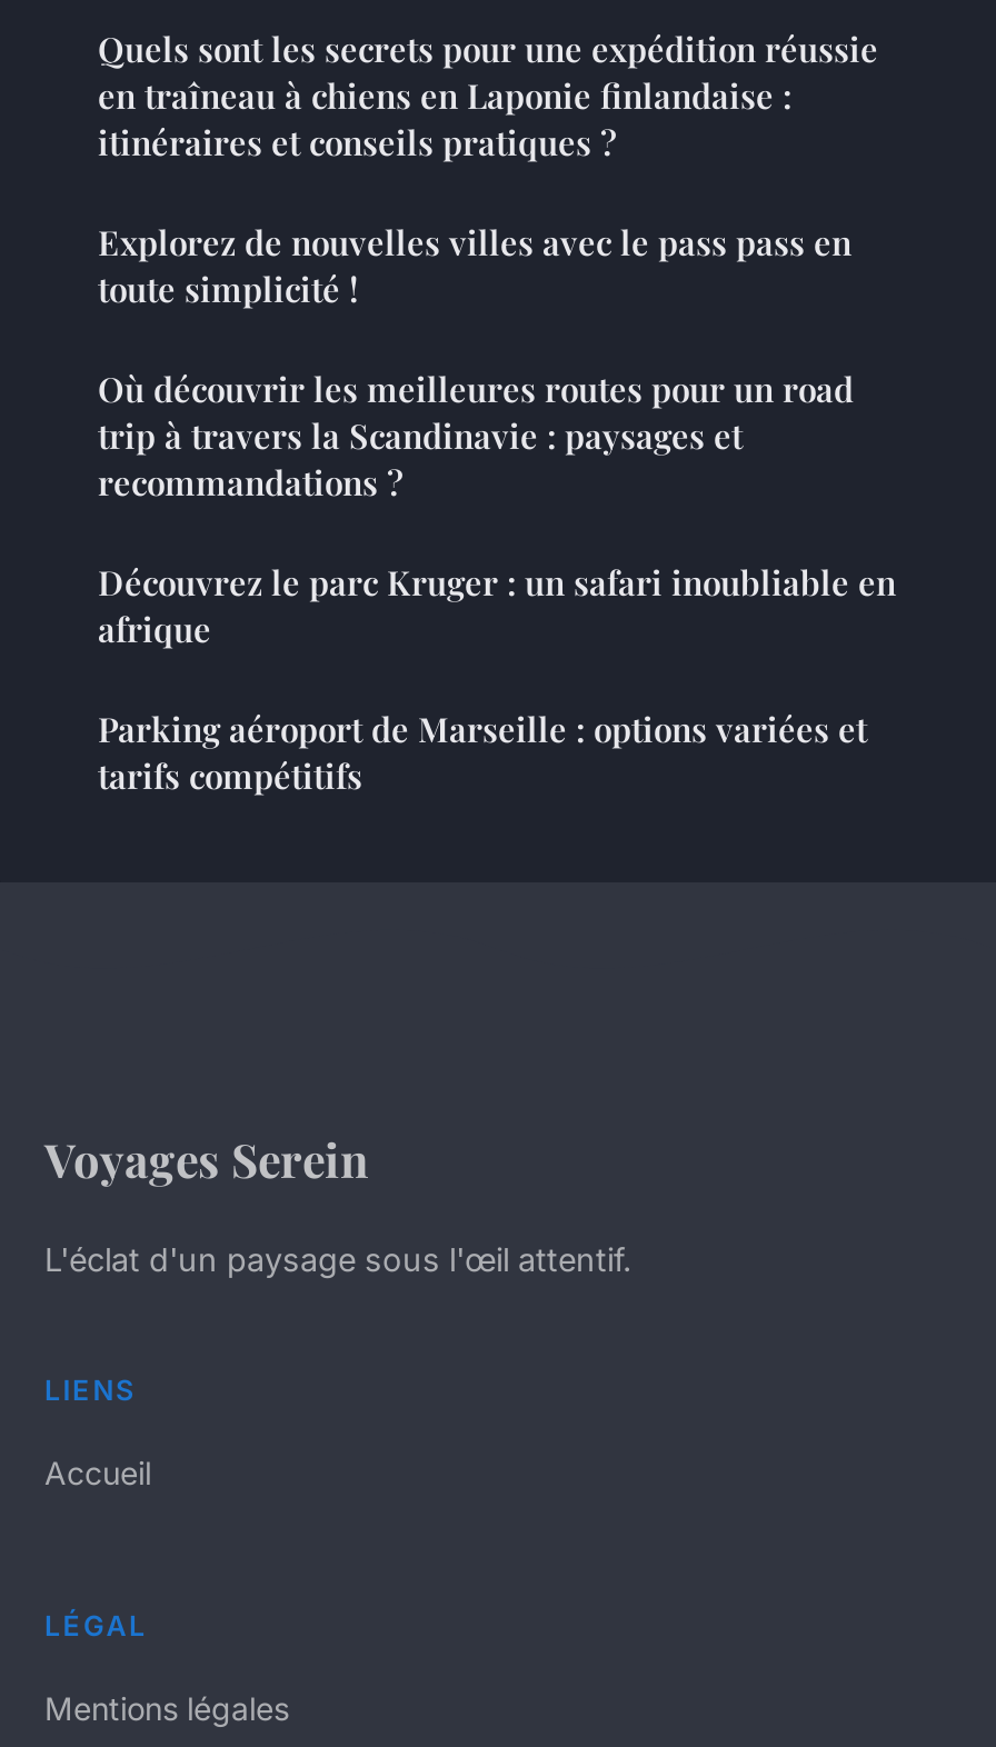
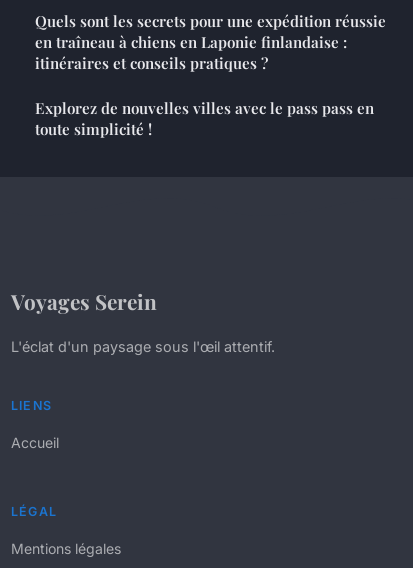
- Où découvrir les meilleures routes pour un road
- trip à travers la Scandinavie : paysages et
- recommandations ?
- Découvrez le parc Kruger : un safari inoubliable en
- afrique
- Parking aéroport de Marseille : options variées et
- tarifs compétitifs
